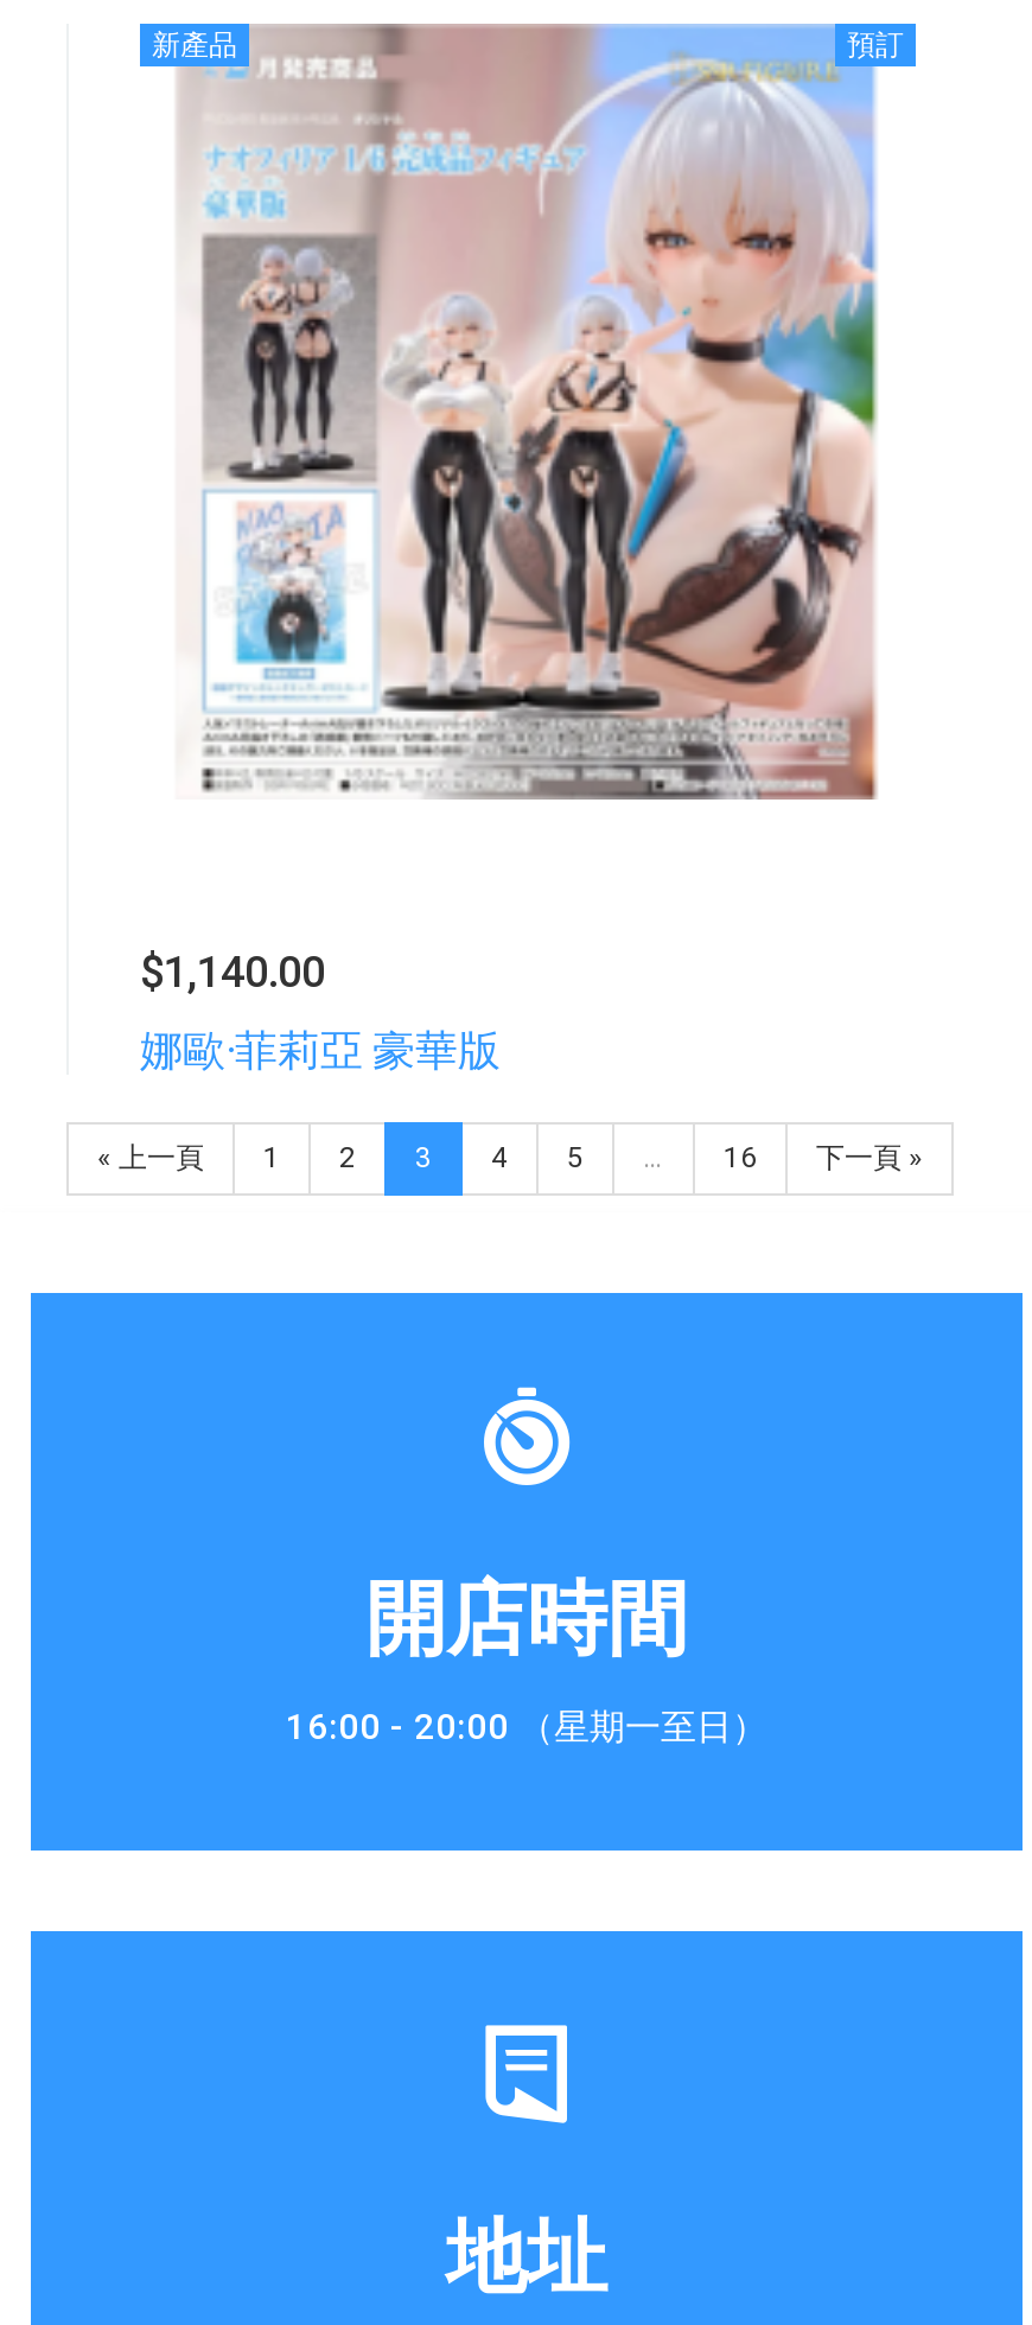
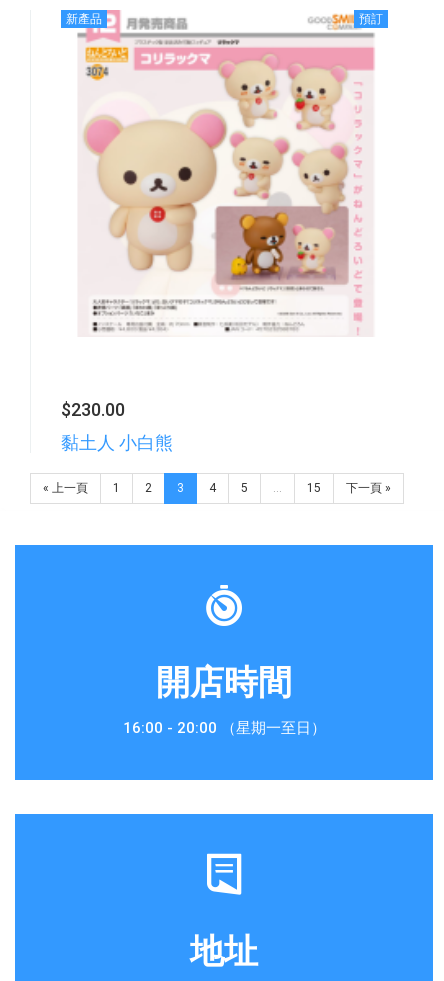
- [image]
+ [image]

- $1,140.00
+ $230.00

- 娜歐·菲莉亞 豪華版
+ 黏土人 小白熊

- 16
+ 15
